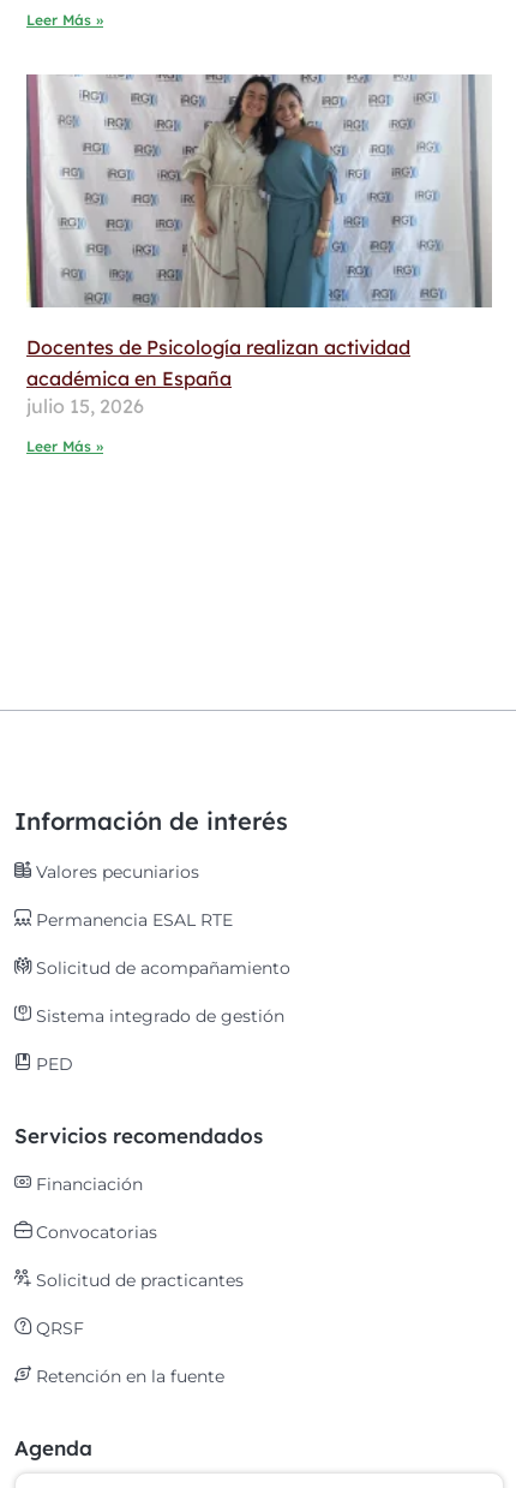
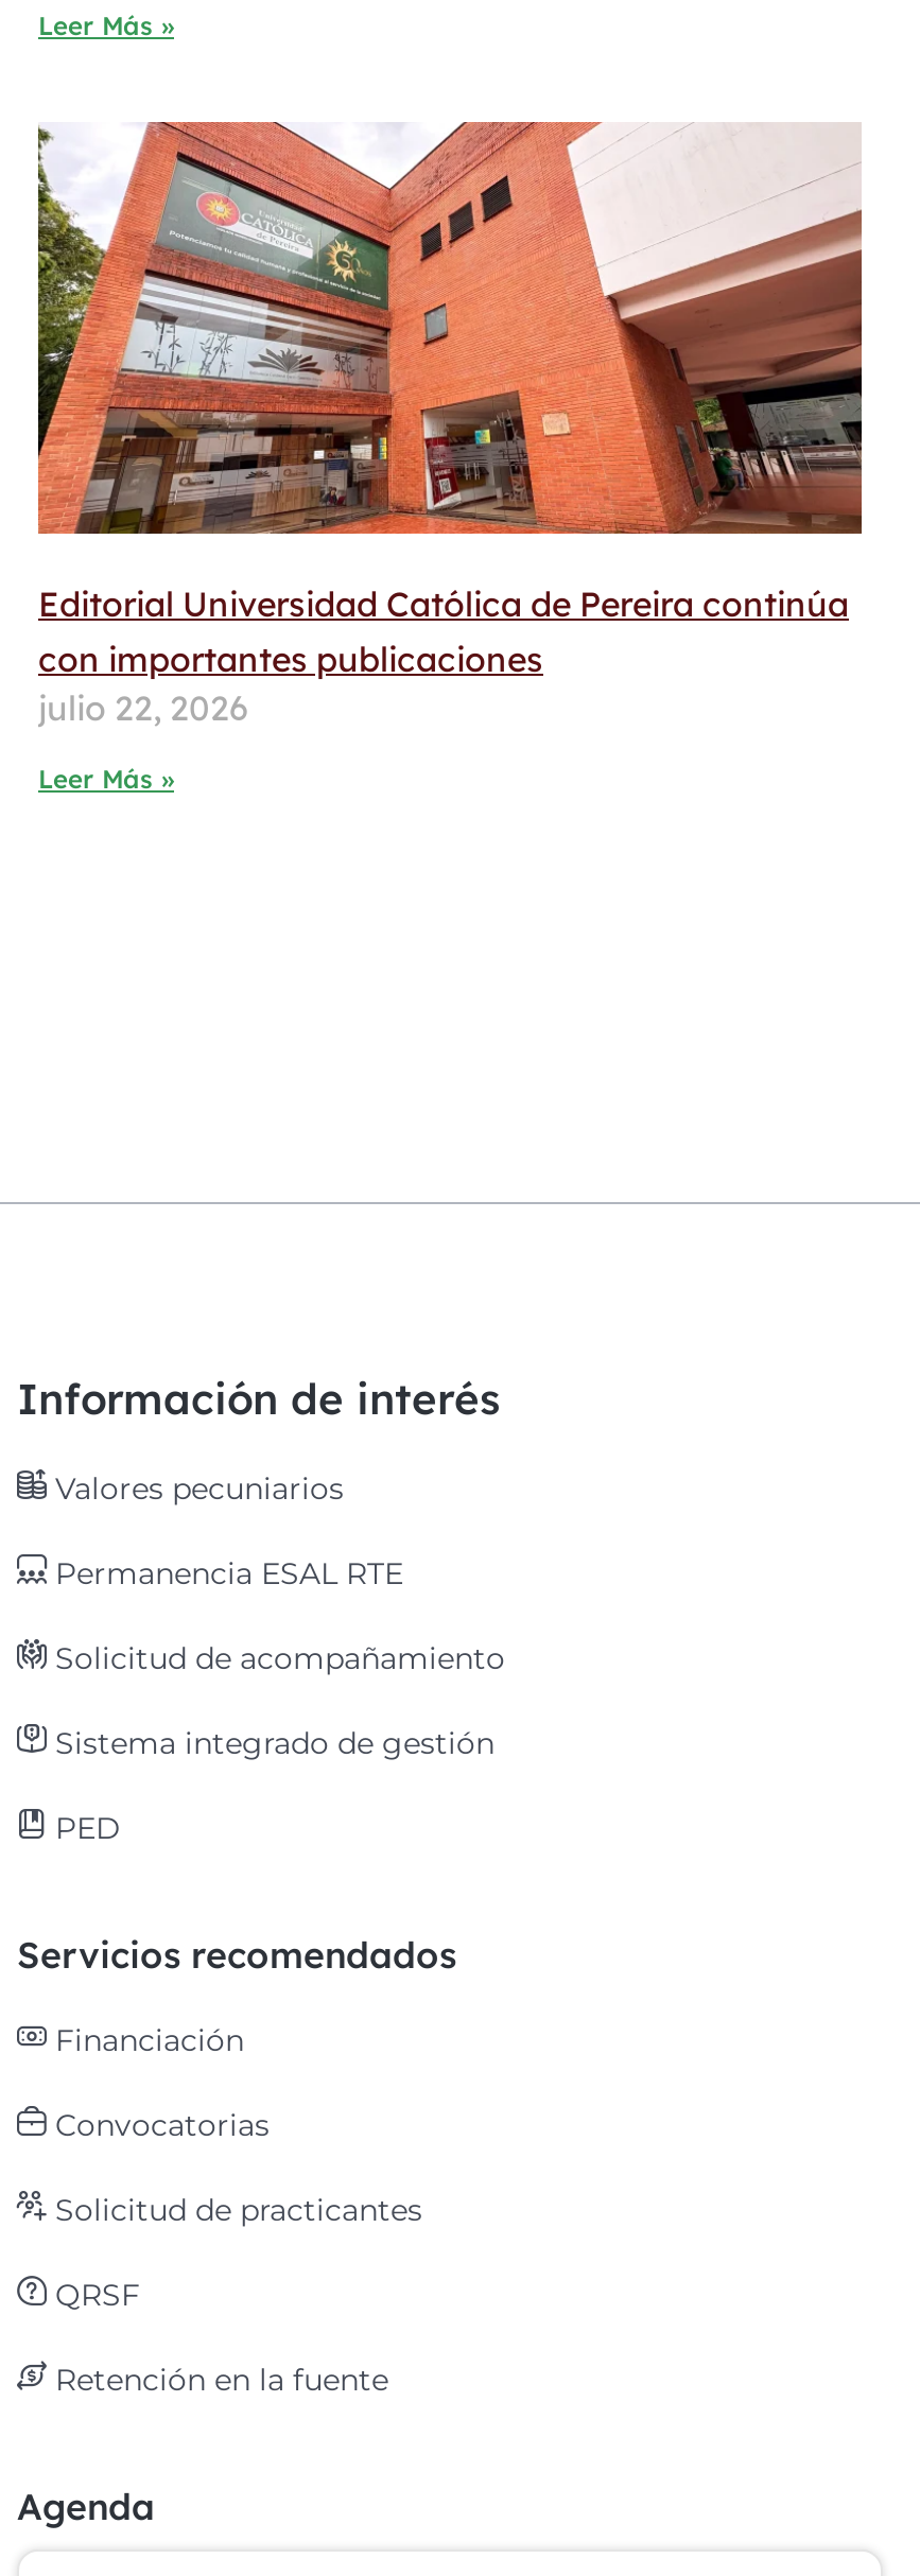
- [image]
- Docentes de Psicología realizan actividad
- académica en España
- julio 15, 2026
+ [image]
+ Editorial Universidad Católica de Pereira continúa
+ con importantes publicaciones
+ julio 22, 2026
